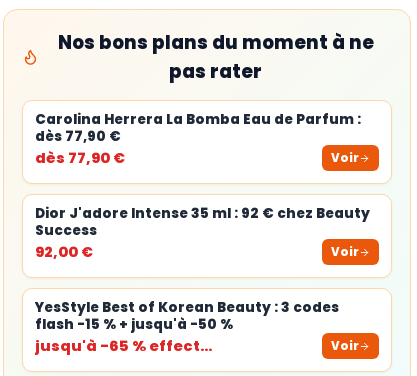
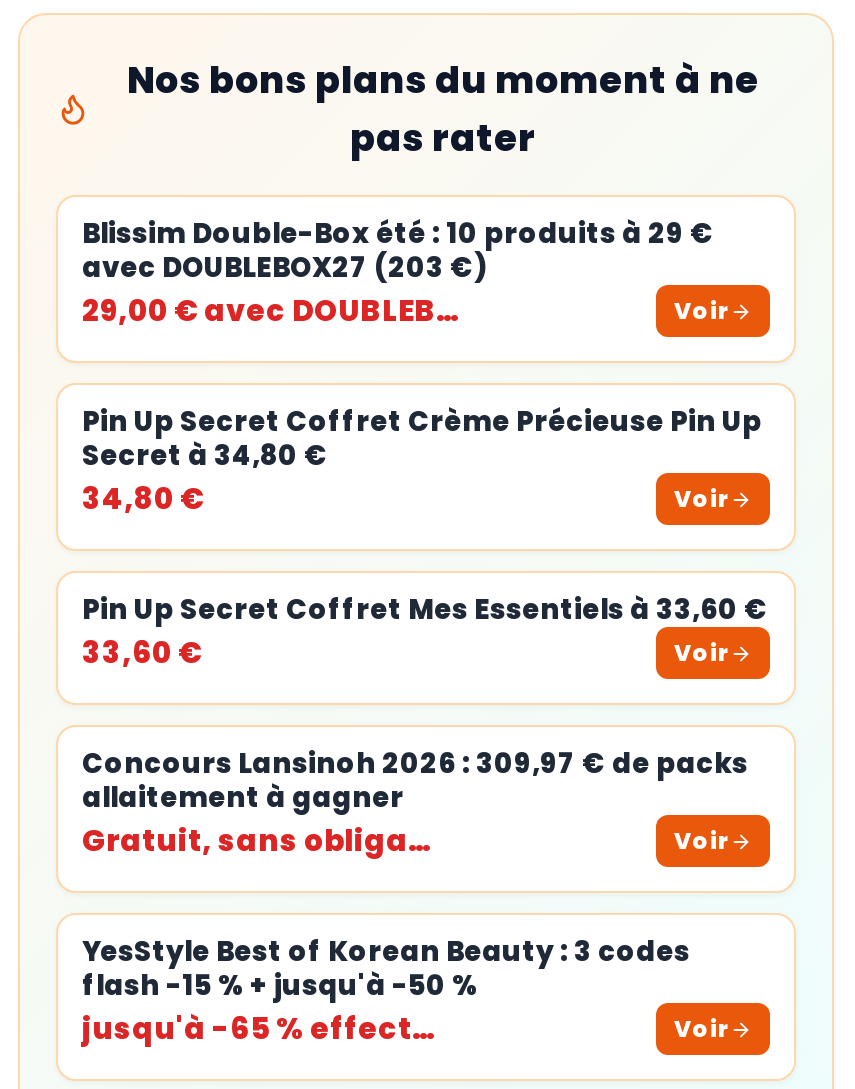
- Carolina Herrera La Bomba Eau de Parfum :
- dès 77,90 €
- dès 77,90 €
+ Blissim Double-Box été : 10 produits à 29 €
+ avec DOUBLEBOX27 (203 €)
+ 29,00 € avec DOUBLEB…

- Dior J'adore Intense 35 ml : 92 € chez Beauty
- Success
- 92,00 €
+ Pin Up Secret Coffret Crème Précieuse Pin Up
+ Secret à 34,80 €
+ 34,80 €
+ Voir
+ Pin Up Secret Coffret Mes Essentiels à 33,60 €
+ 33,60 €
+ Voir
+ Concours Lansinoh 2026 : 309,97 € de packs
+ allaitement à gagner
+ Gratuit, sans obliga…
